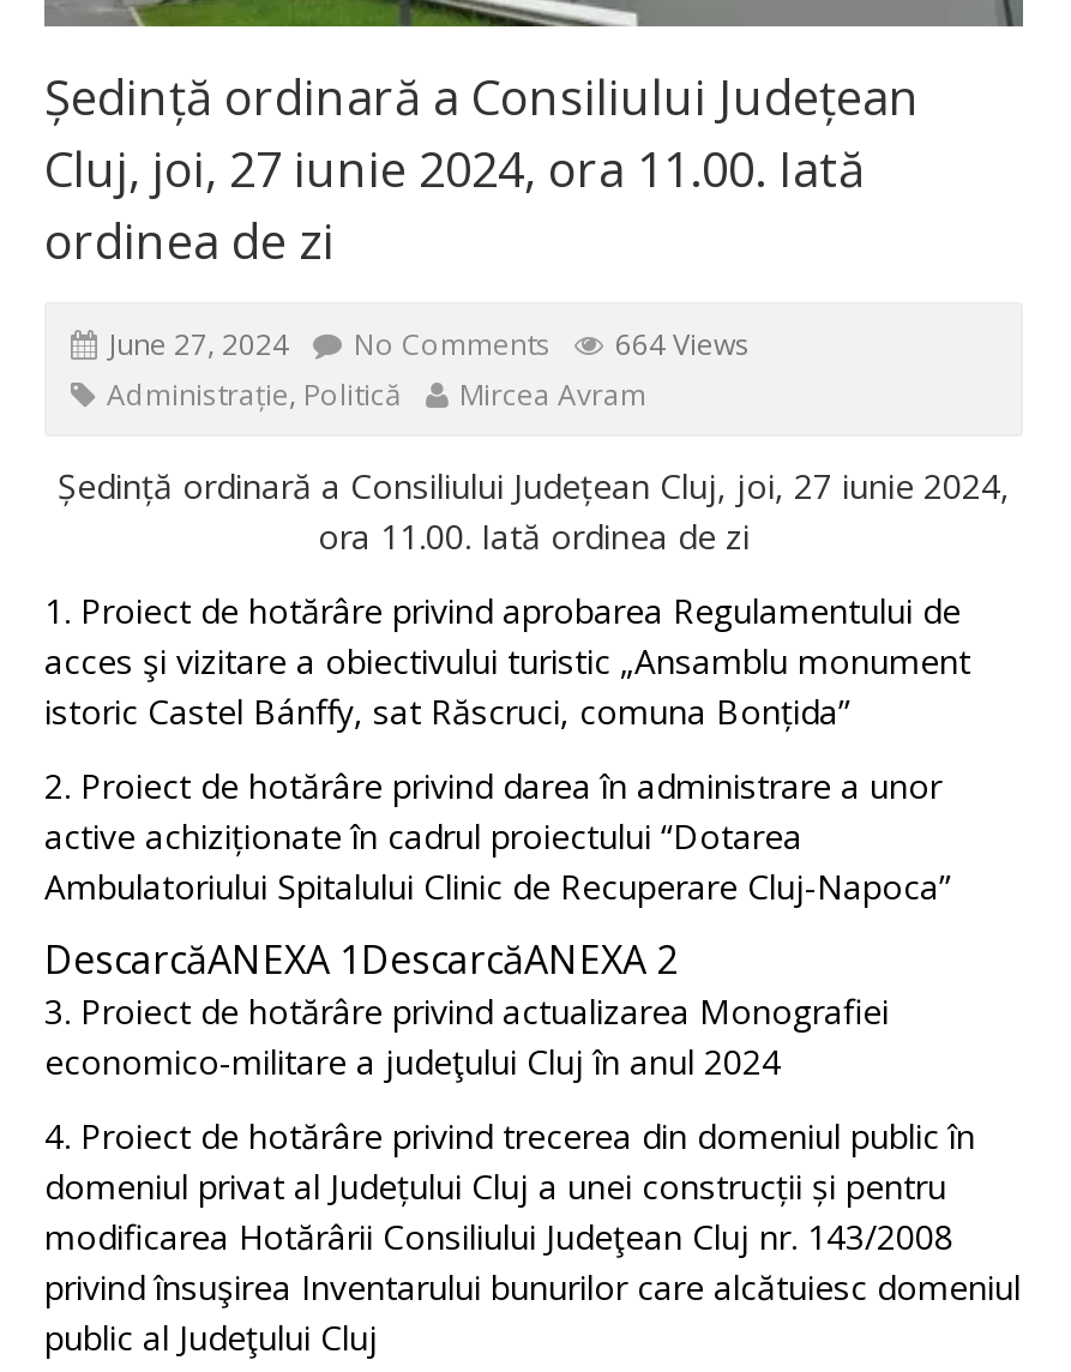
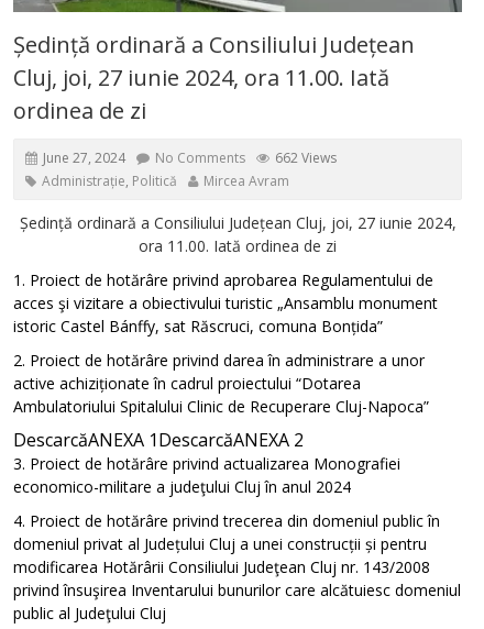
- June 27, 2024 No Comments 664 Views
+ June 27, 2024 No Comments 662 Views
